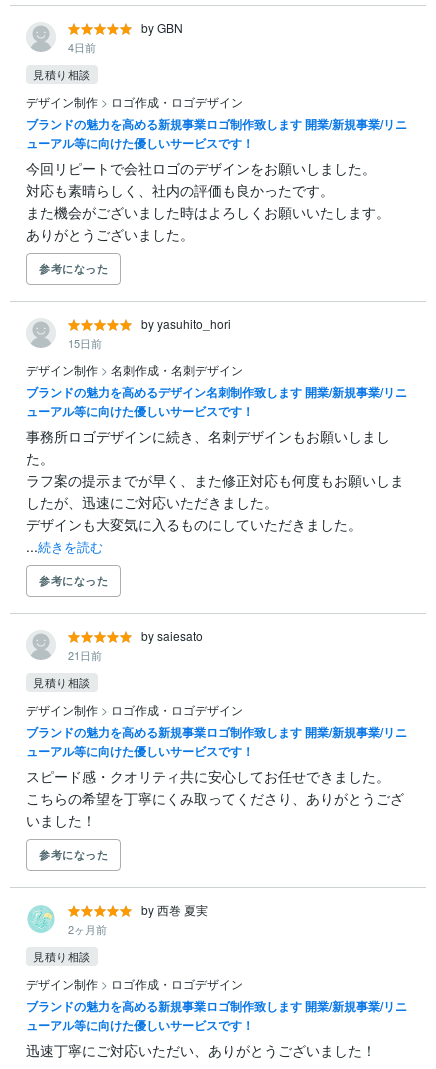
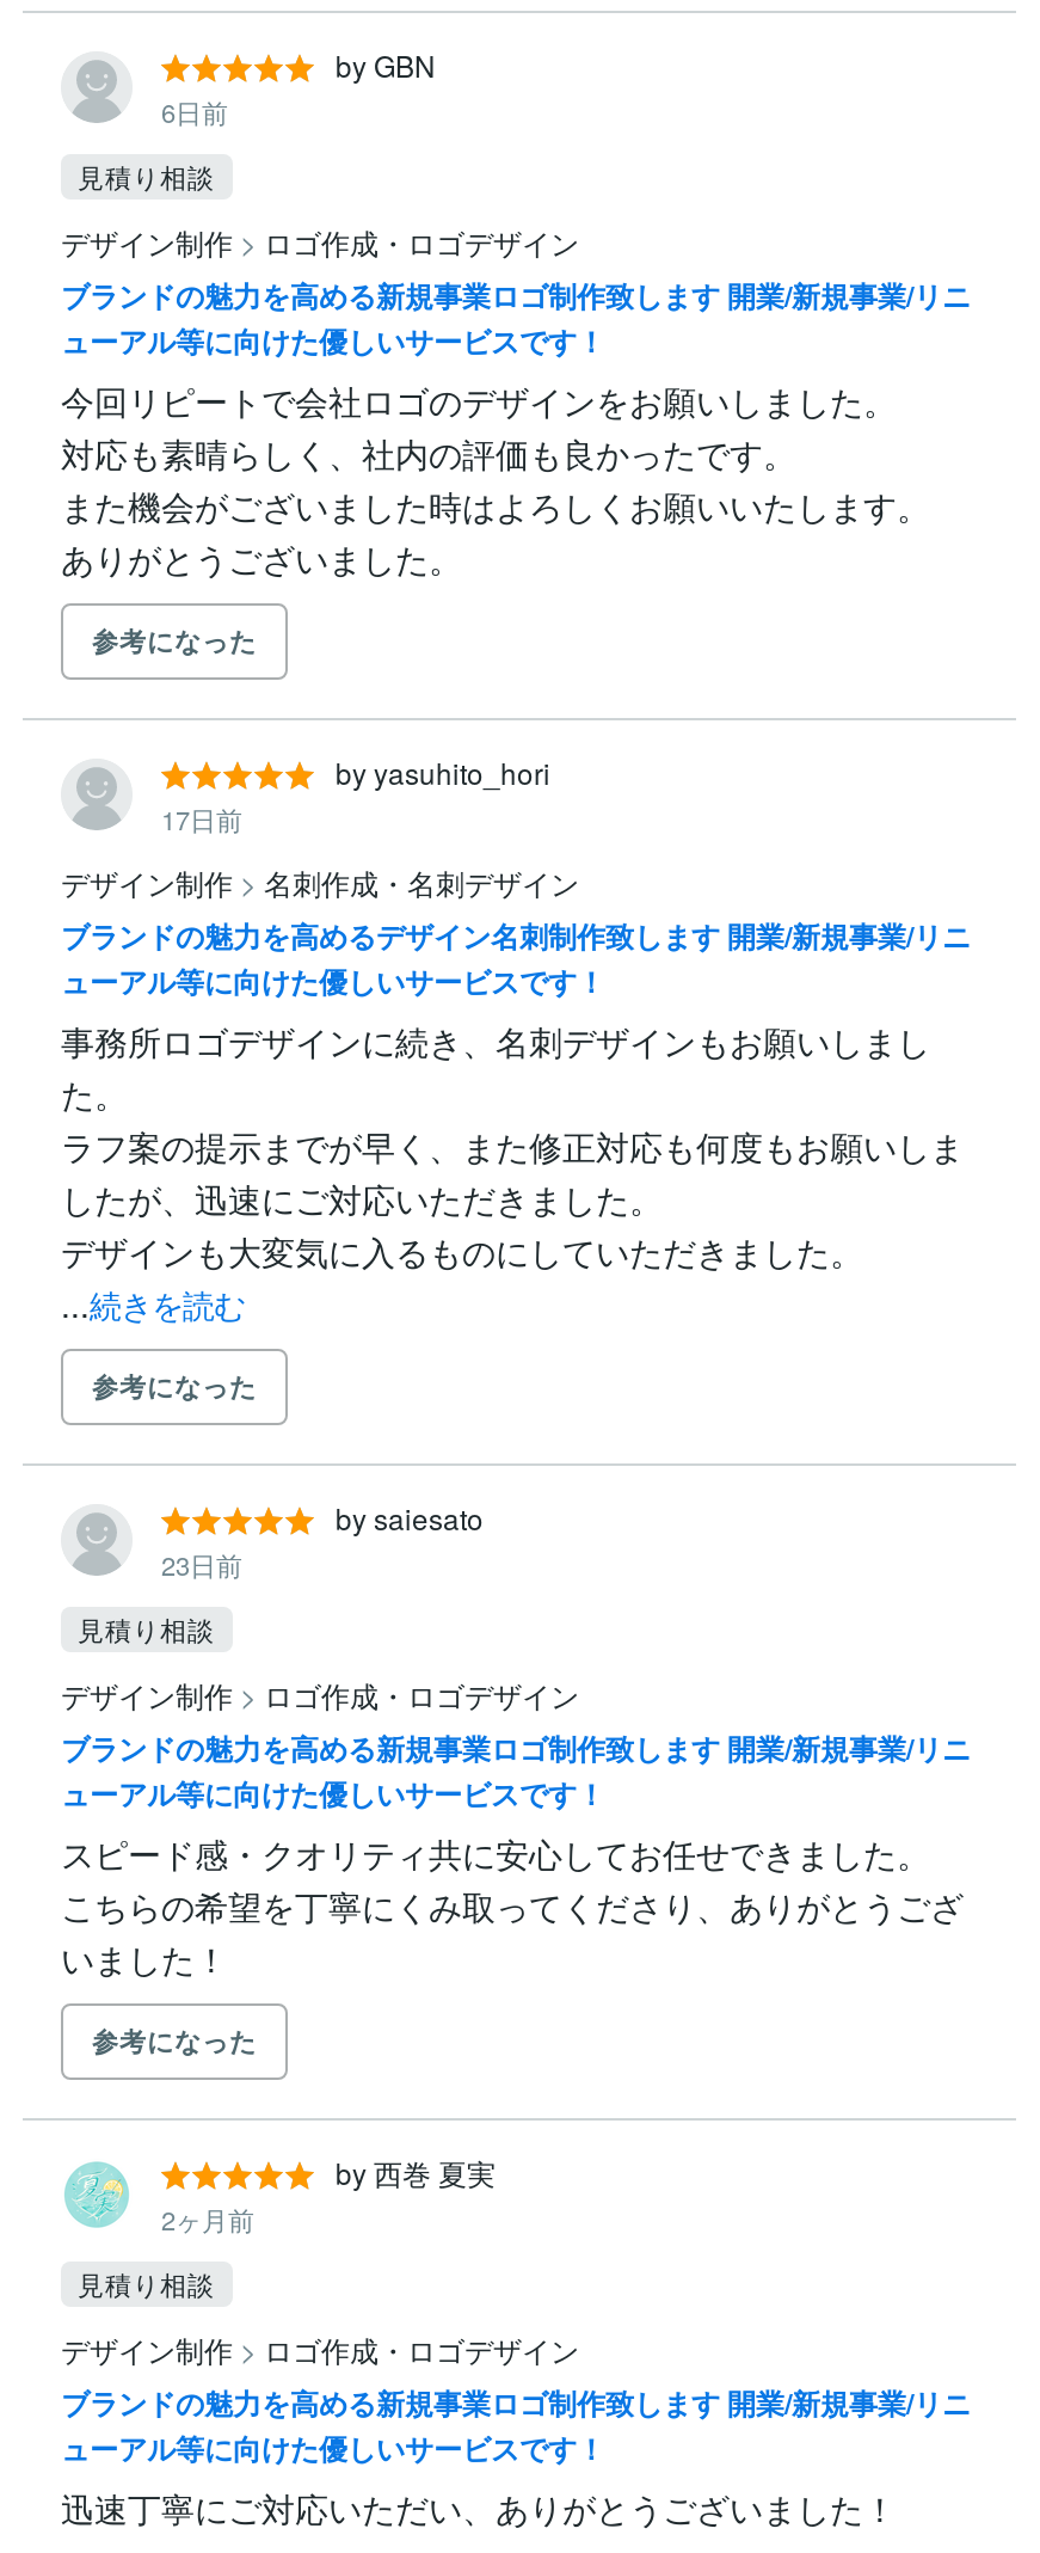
- 4日前
+ 6日前

- 15日前
+ 17日前

- 21日前
+ 23日前
